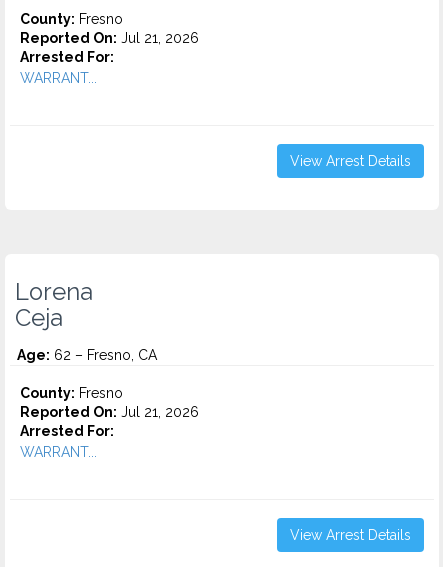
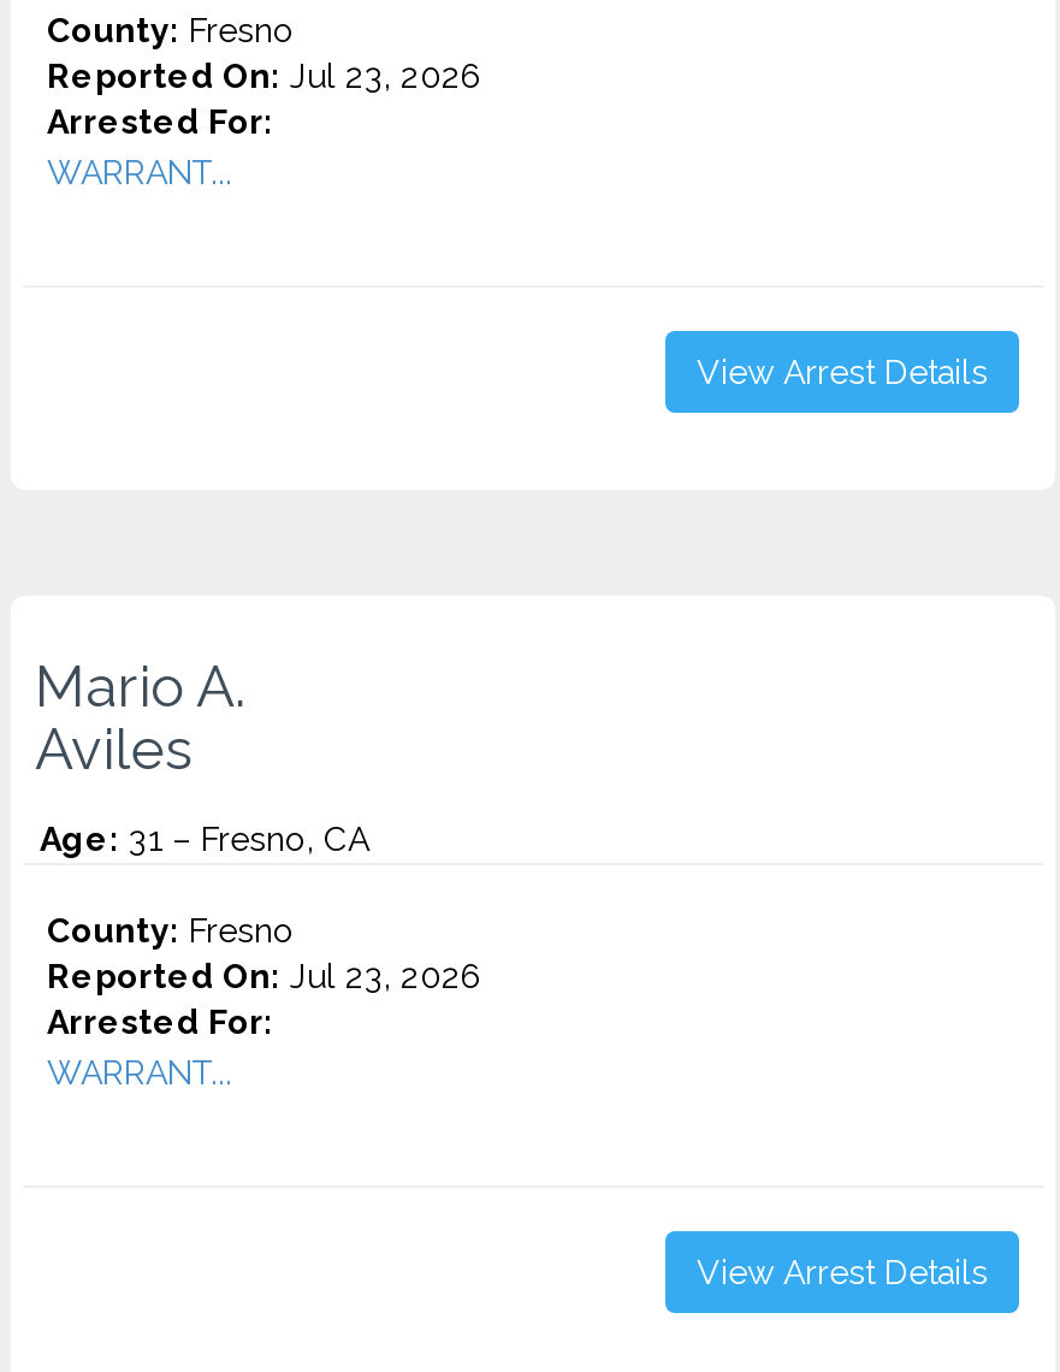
- Reported On: Jul 21, 2026
+ Reported On: Jul 23, 2026

- Lorena
- Ceja
+ Mario A.
+ Aviles

- Age: 62 – Fresno, CA
+ Age: 31 – Fresno, CA

- Reported On: Jul 21, 2026
+ Reported On: Jul 23, 2026
